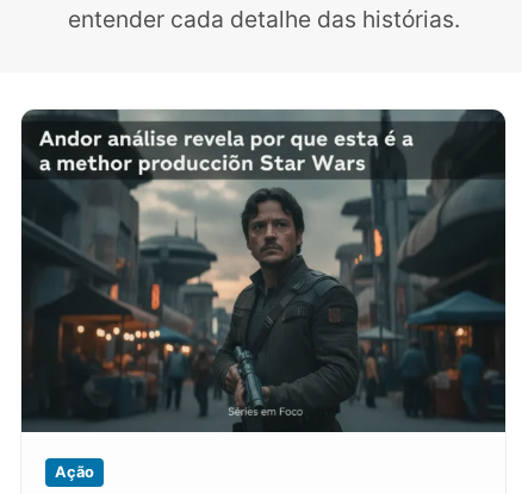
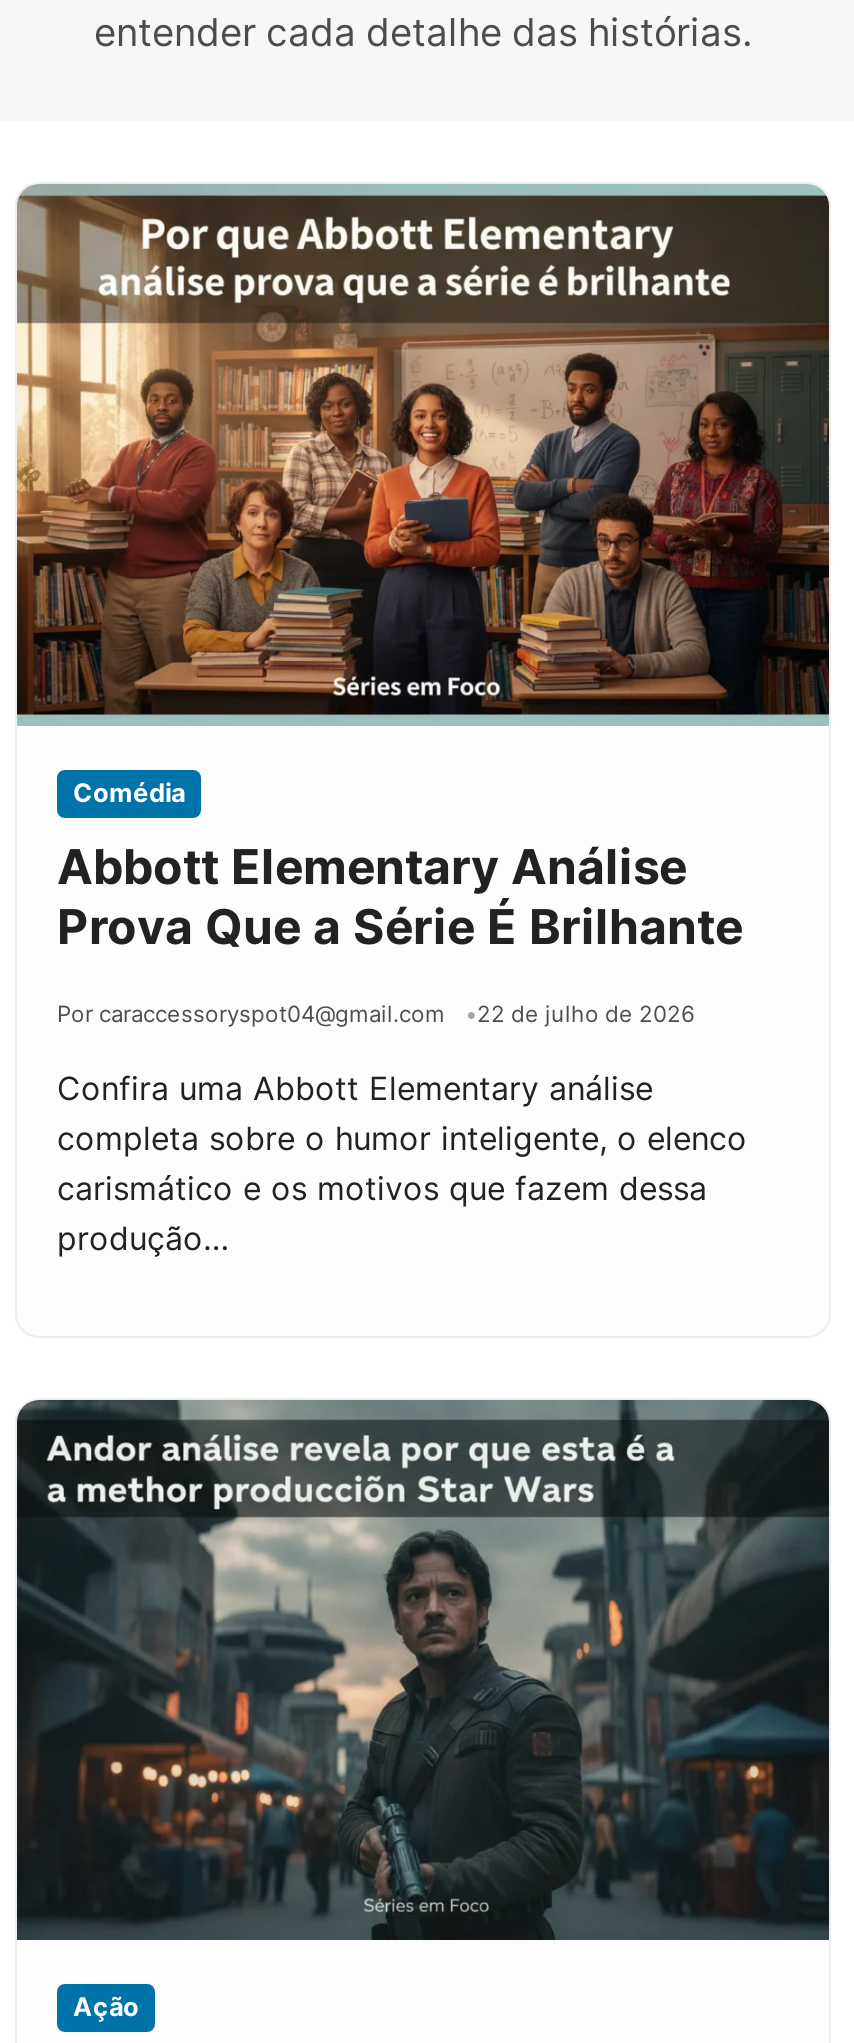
+ [image]
+ Comédia
+ Abbott Elementary Análise
+ Prova Que a Série É Brilhante
+ Por caraccessoryspot04@gmail.com
+ 22 de julho de 2026
+ Confira uma Abbott Elementary análise
+ completa sobre o humor inteligente, o elenco
+ carismático e os motivos que fazem dessa
+ produção…
